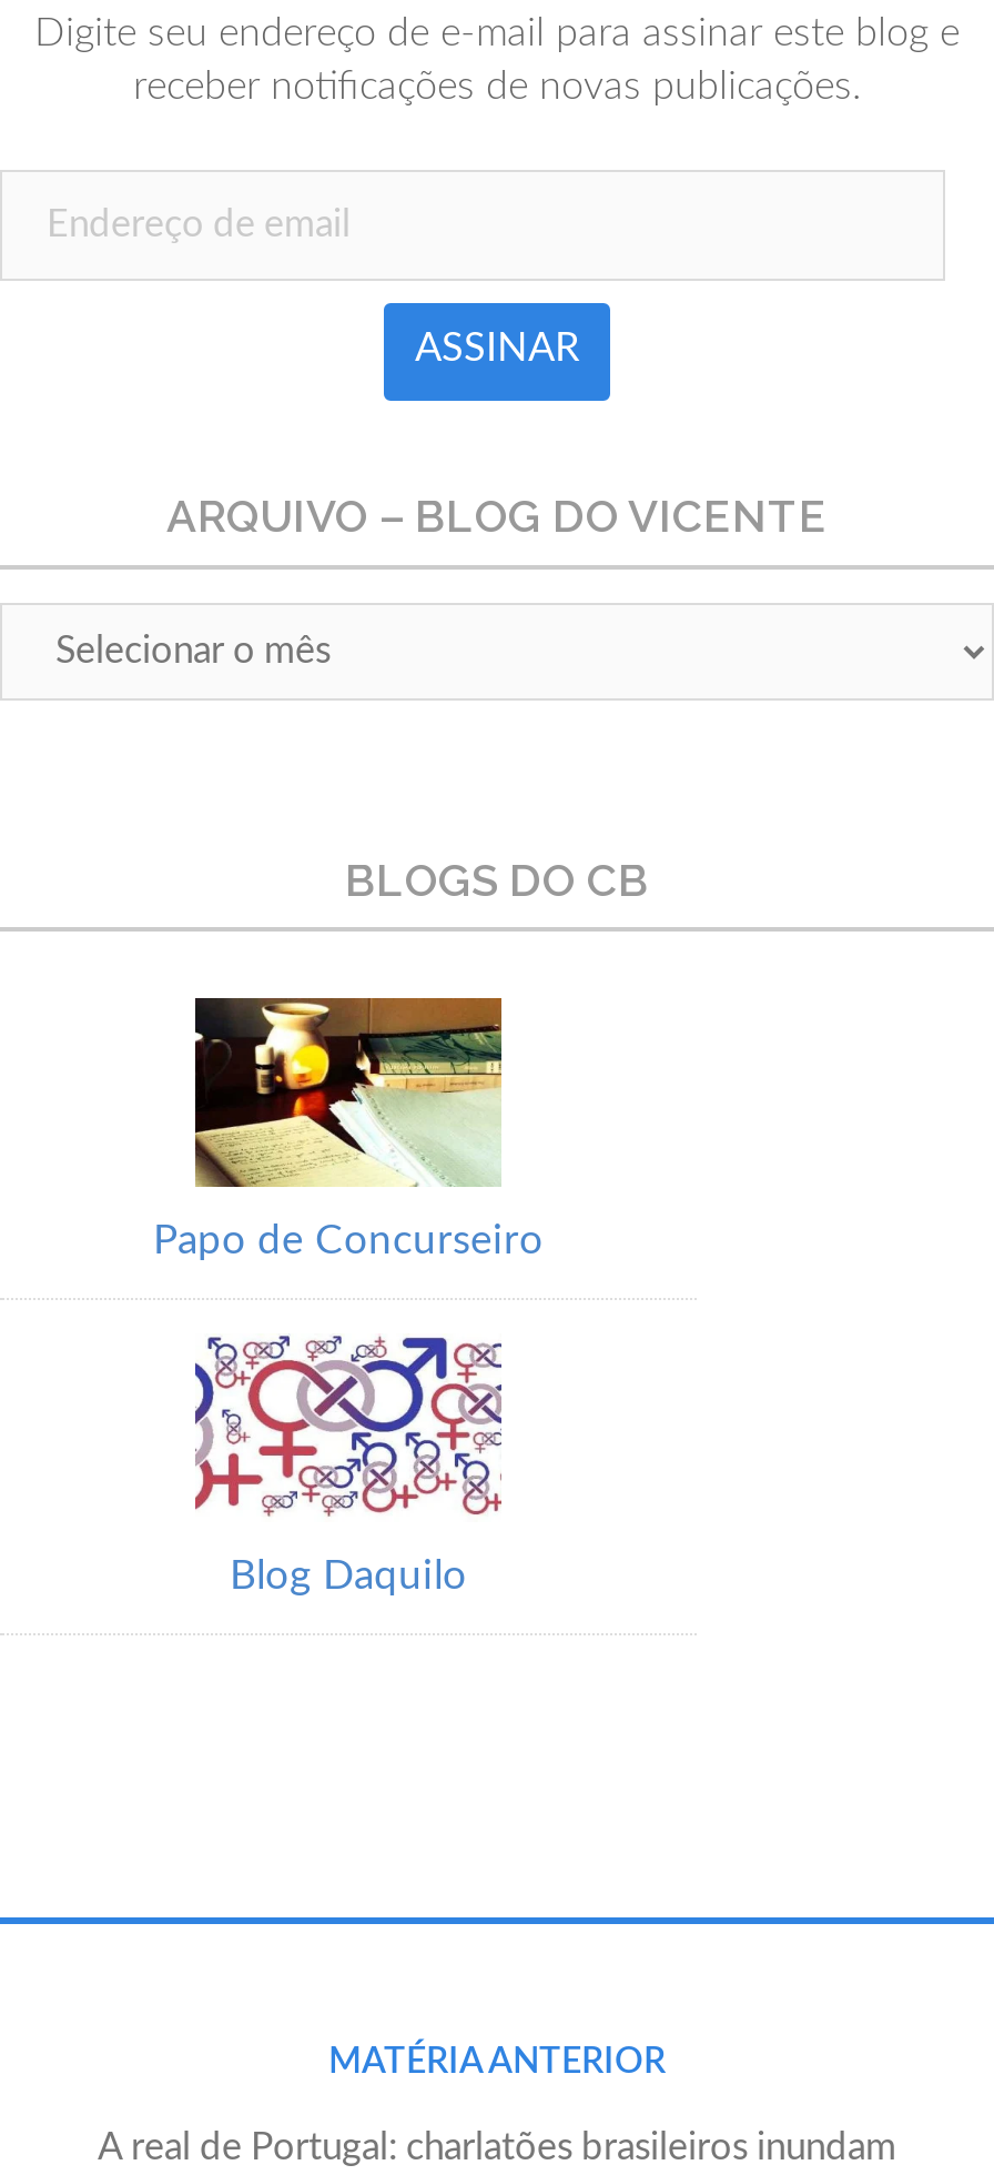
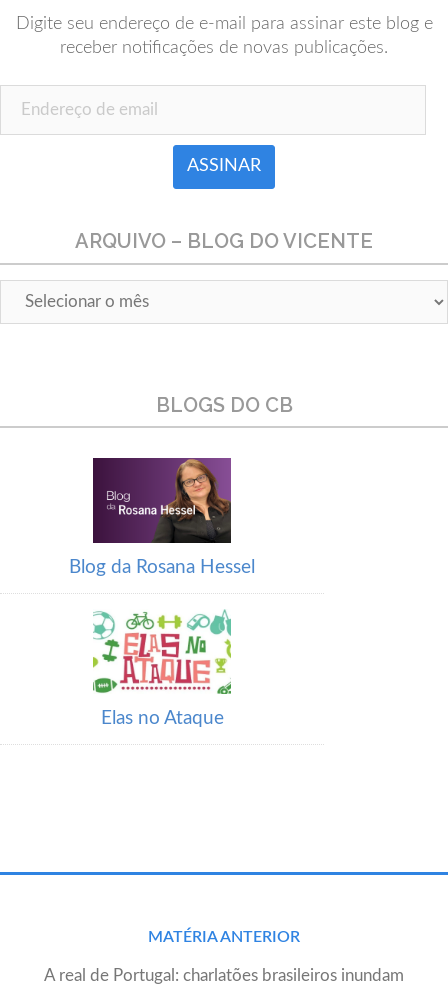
- [image]
- Papo de Concurseiro
+ [image]
+ Blog da Rosana Hessel

- [image]
- Blog Daquilo
+ [image]
+ Elas no Ataque
